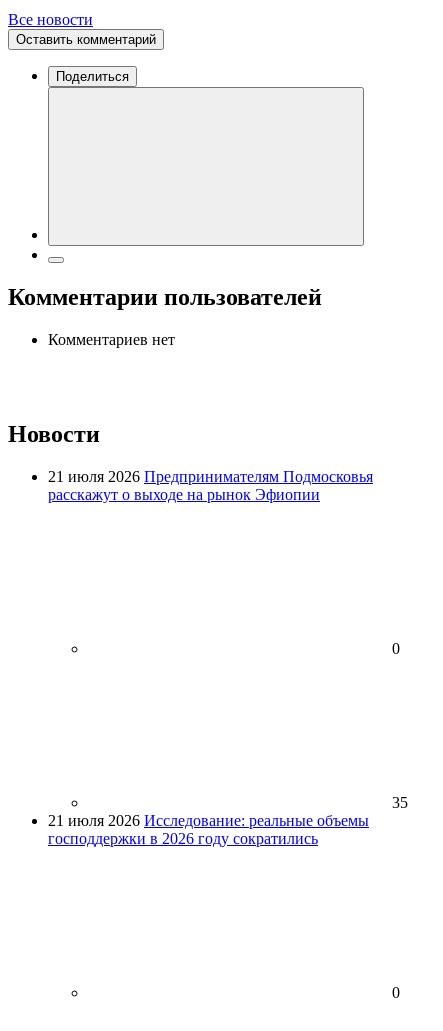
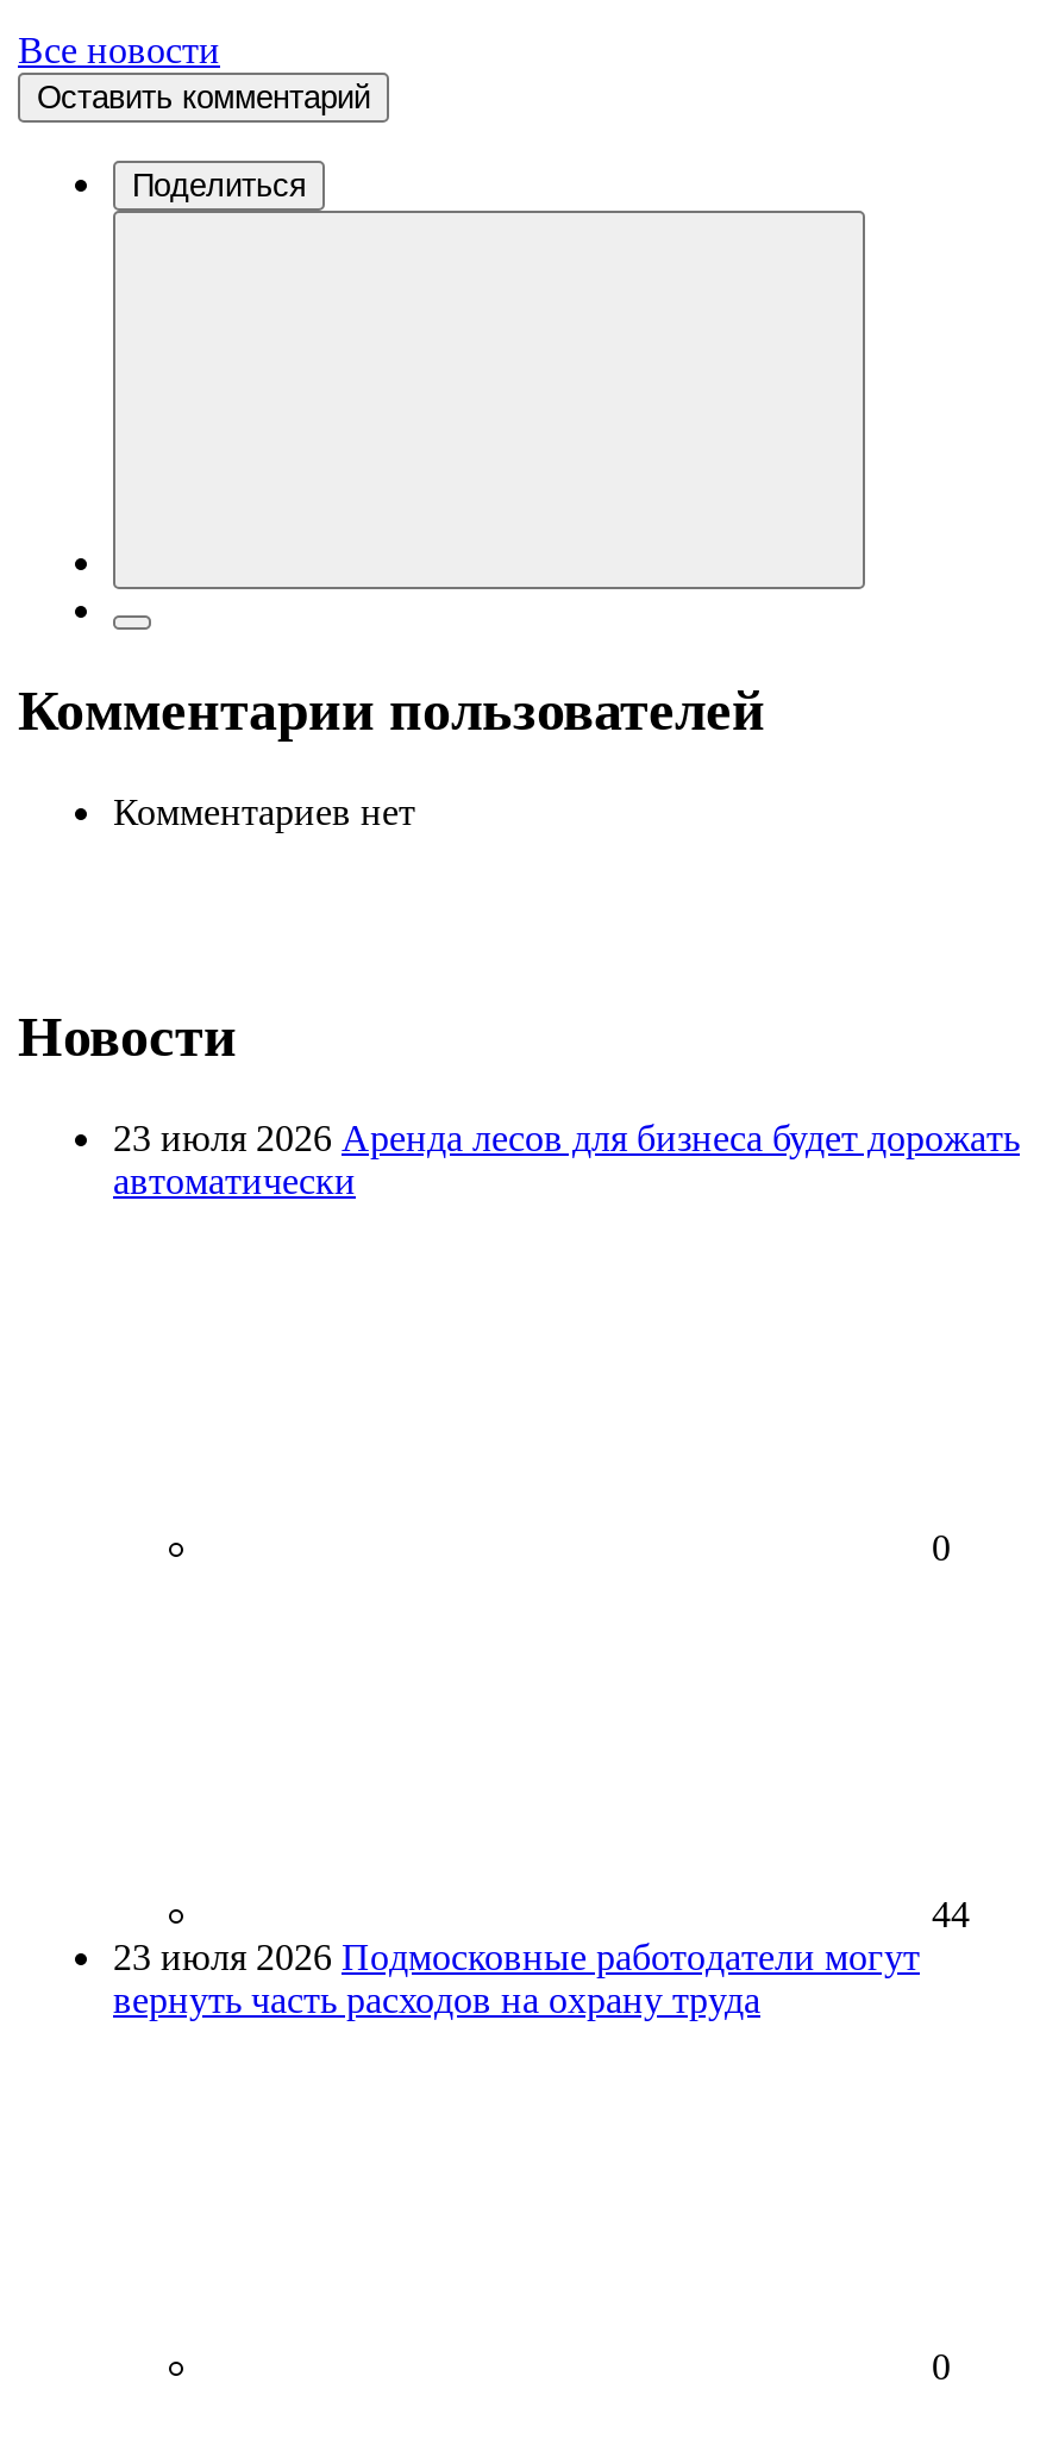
- 21 июля 2026 Предпринимателям Подмосковья
- расскажут о выходе на рынок Эфиопии
+ 23 июля 2026 Аренда лесов для бизнеса будет дорожать
+ автоматически

- 35
- 21 июля 2026 Исследование: реальные объемы
- господдержки в 2026 году сократились
+ 44
+ 23 июля 2026 Подмосковные работодатели могут
+ вернуть часть расходов на охрану труда
